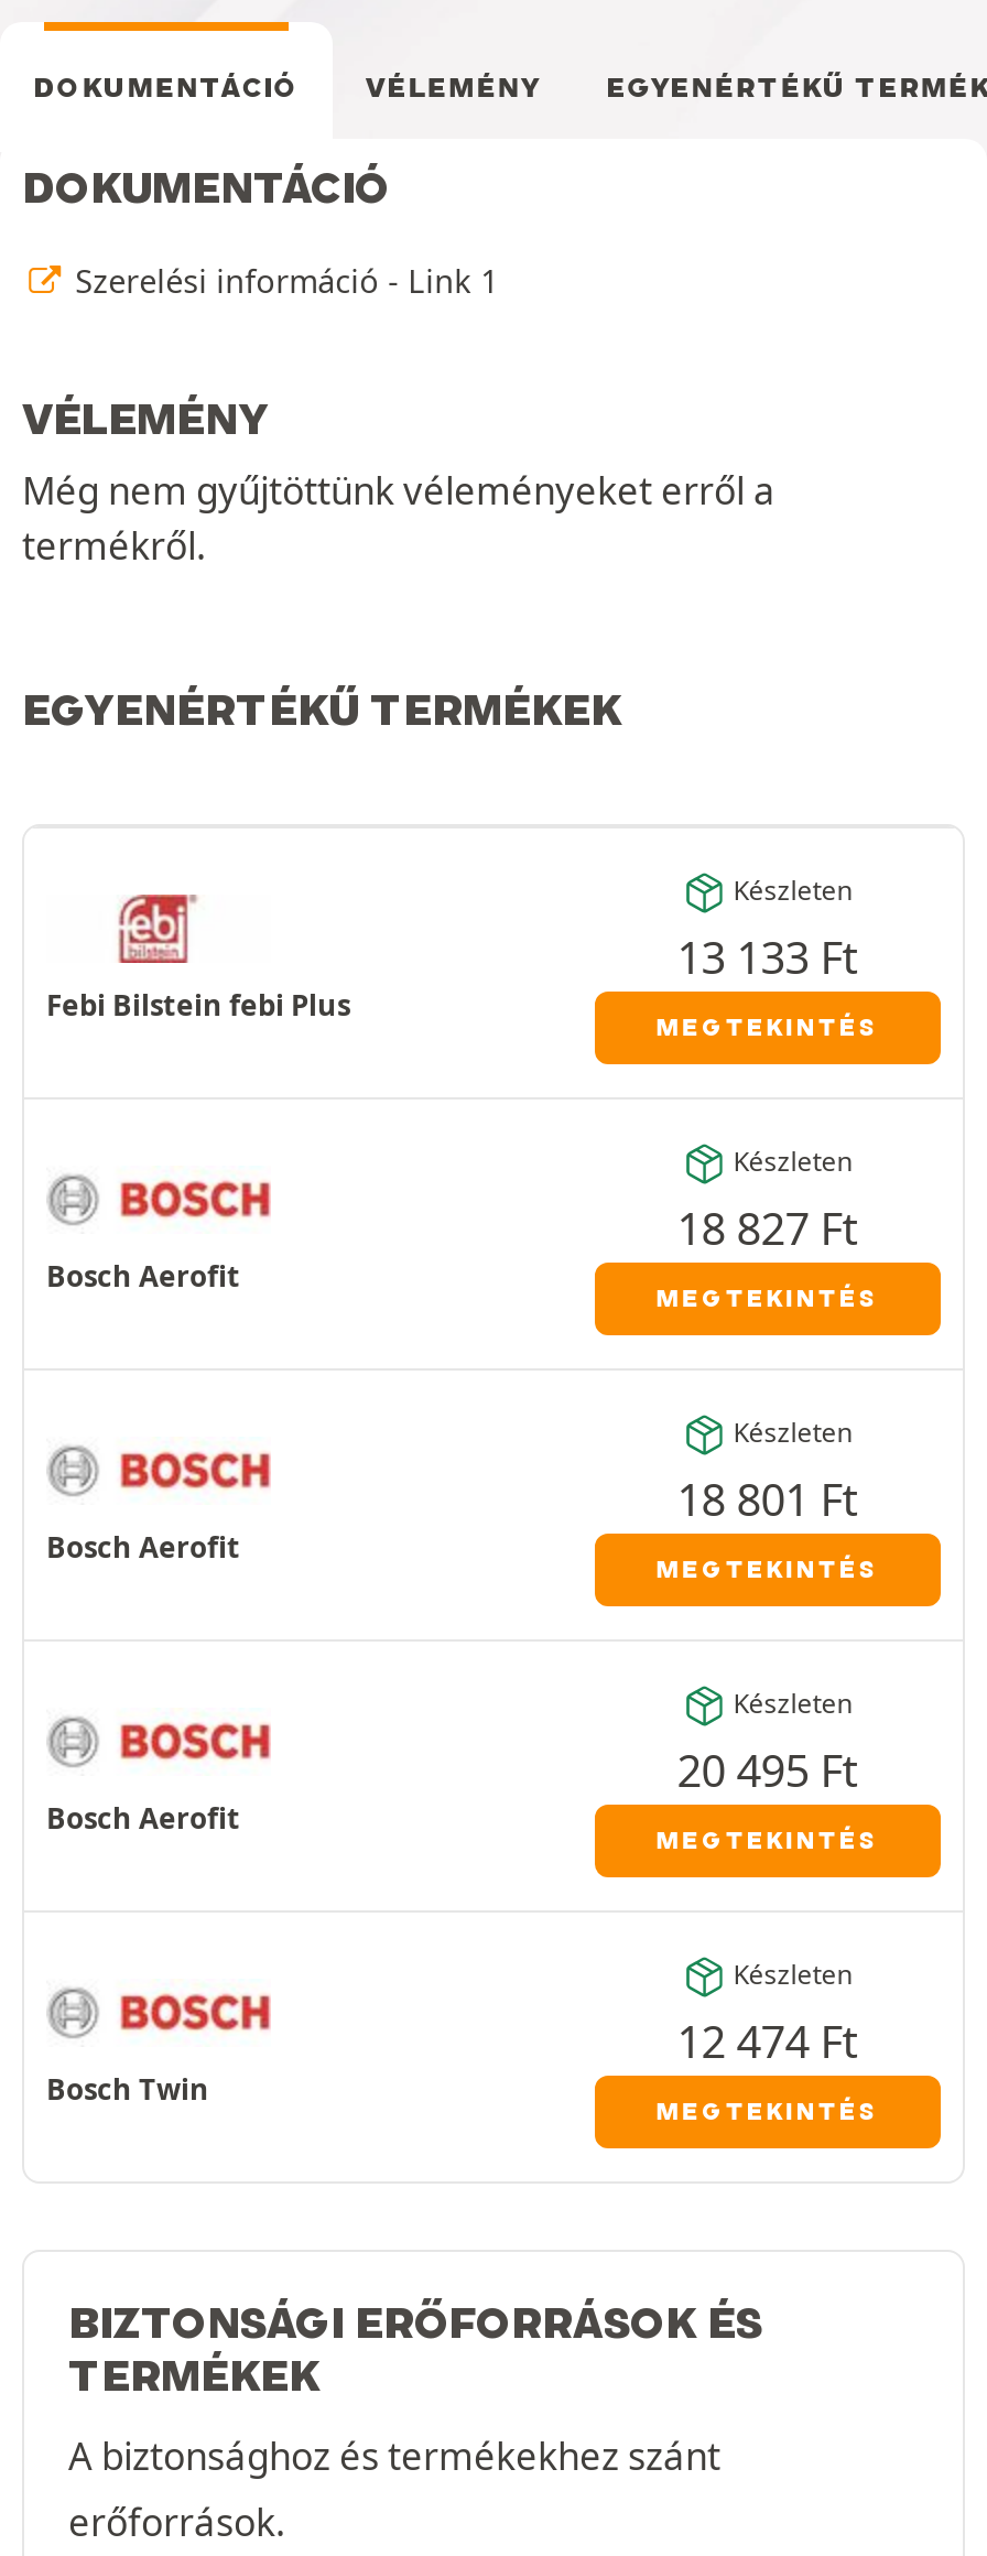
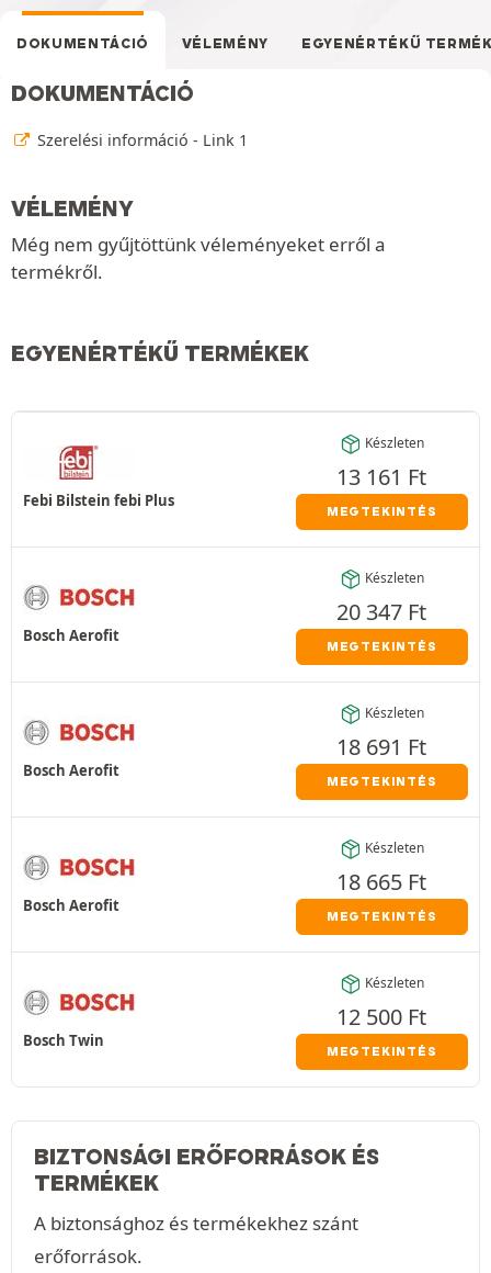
- 13 133 Ft
+ 13 161 Ft

- 18 827 Ft
+ 20 347 Ft

- 18 801 Ft
+ 18 691 Ft

- 20 495 Ft
+ 18 665 Ft

- 12 474 Ft
+ 12 500 Ft
